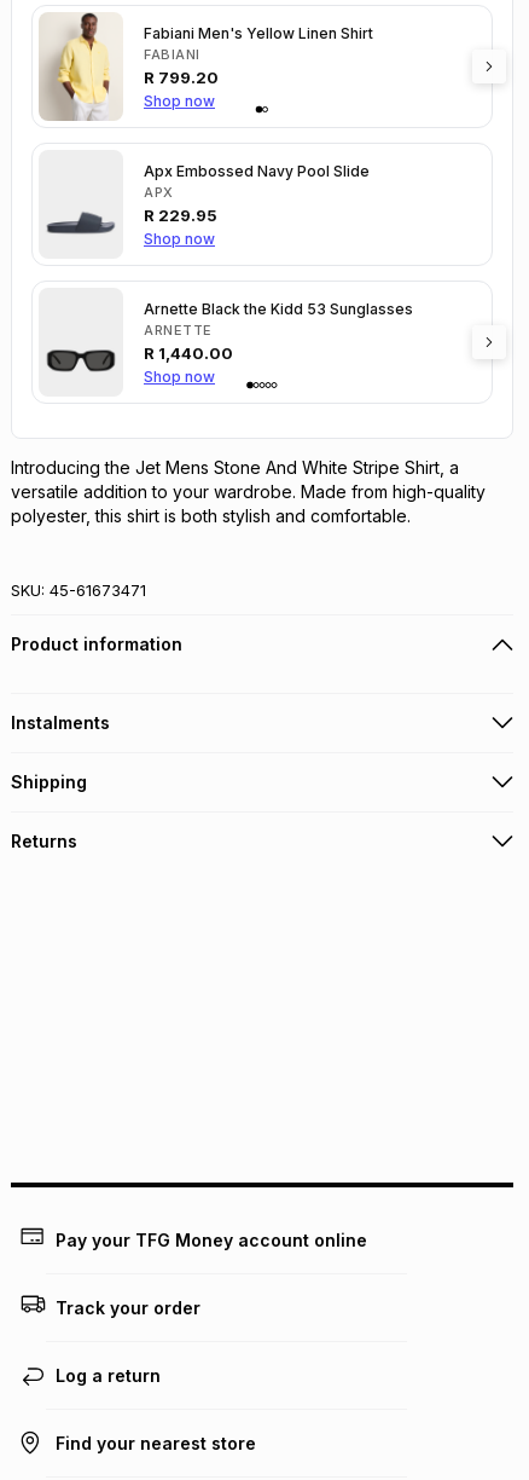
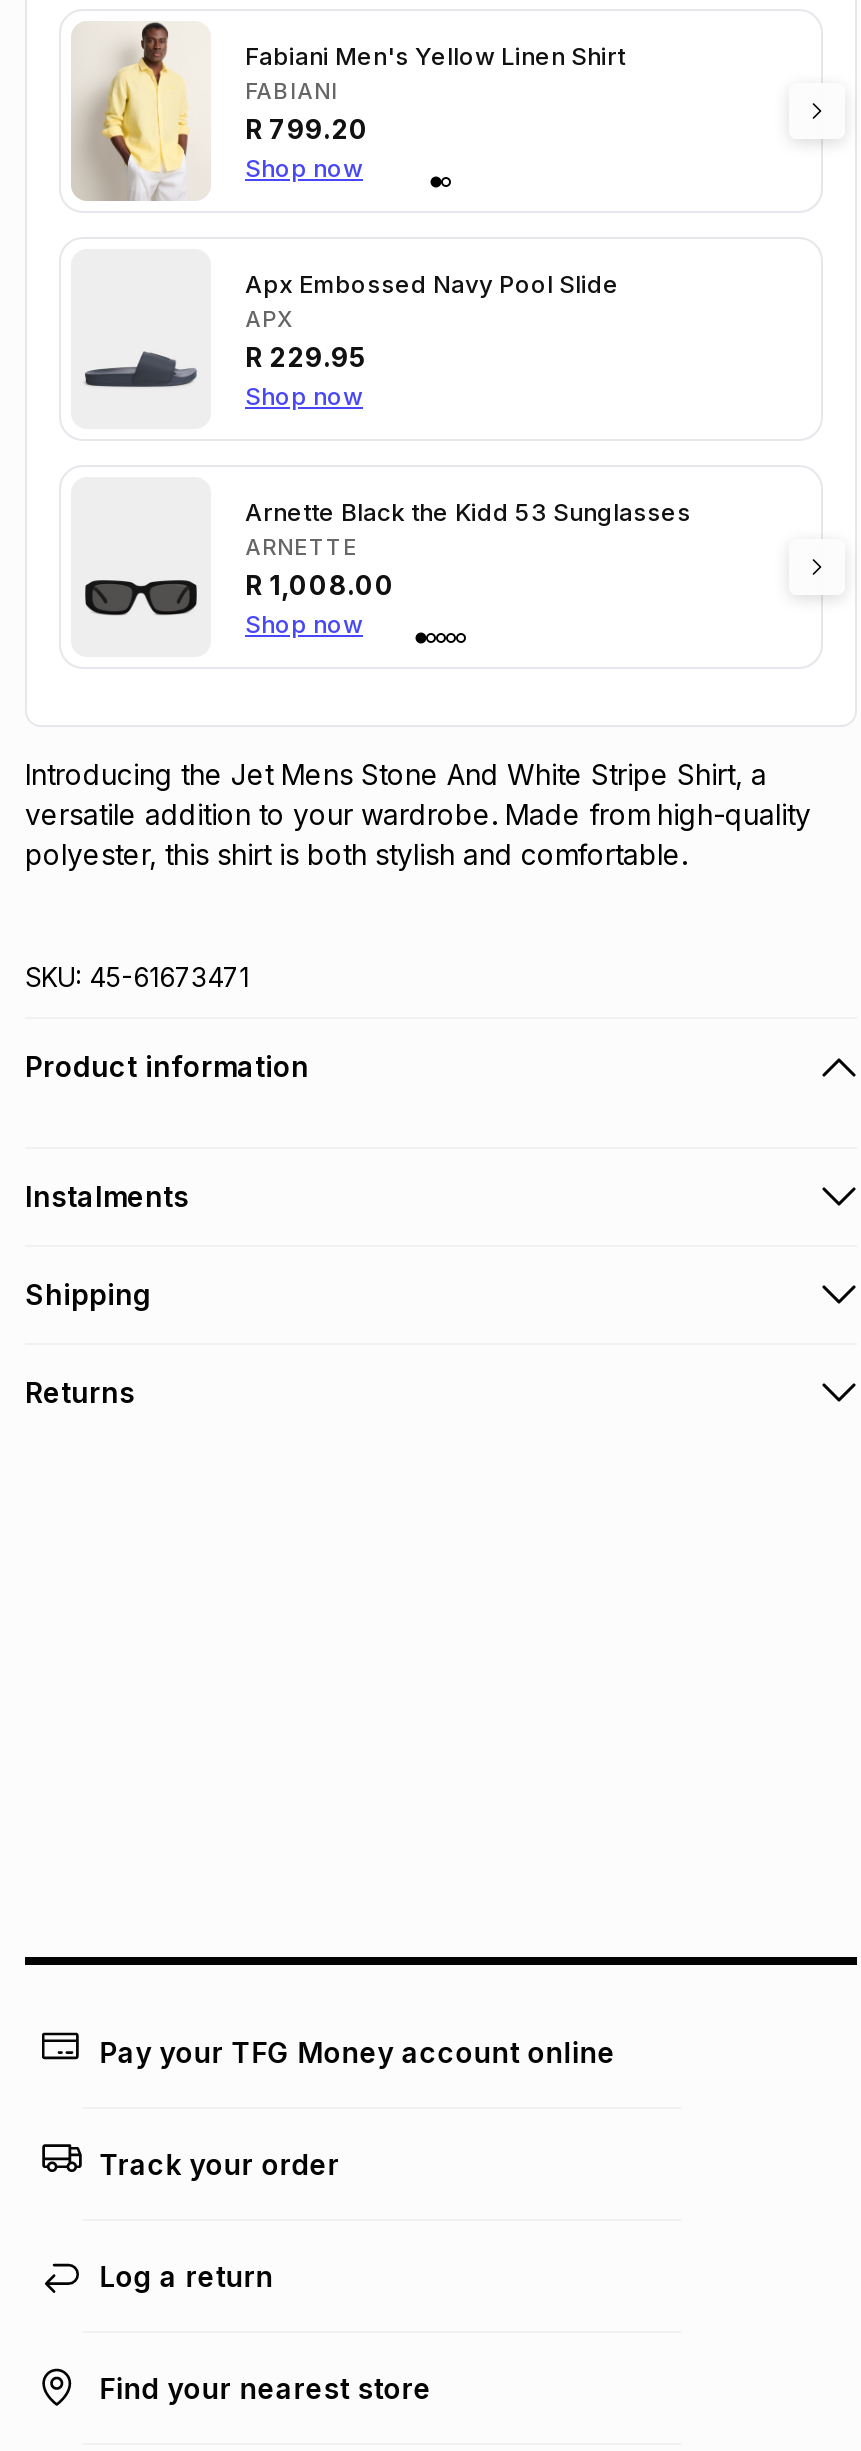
- R 1,440.00
+ R 1,008.00
